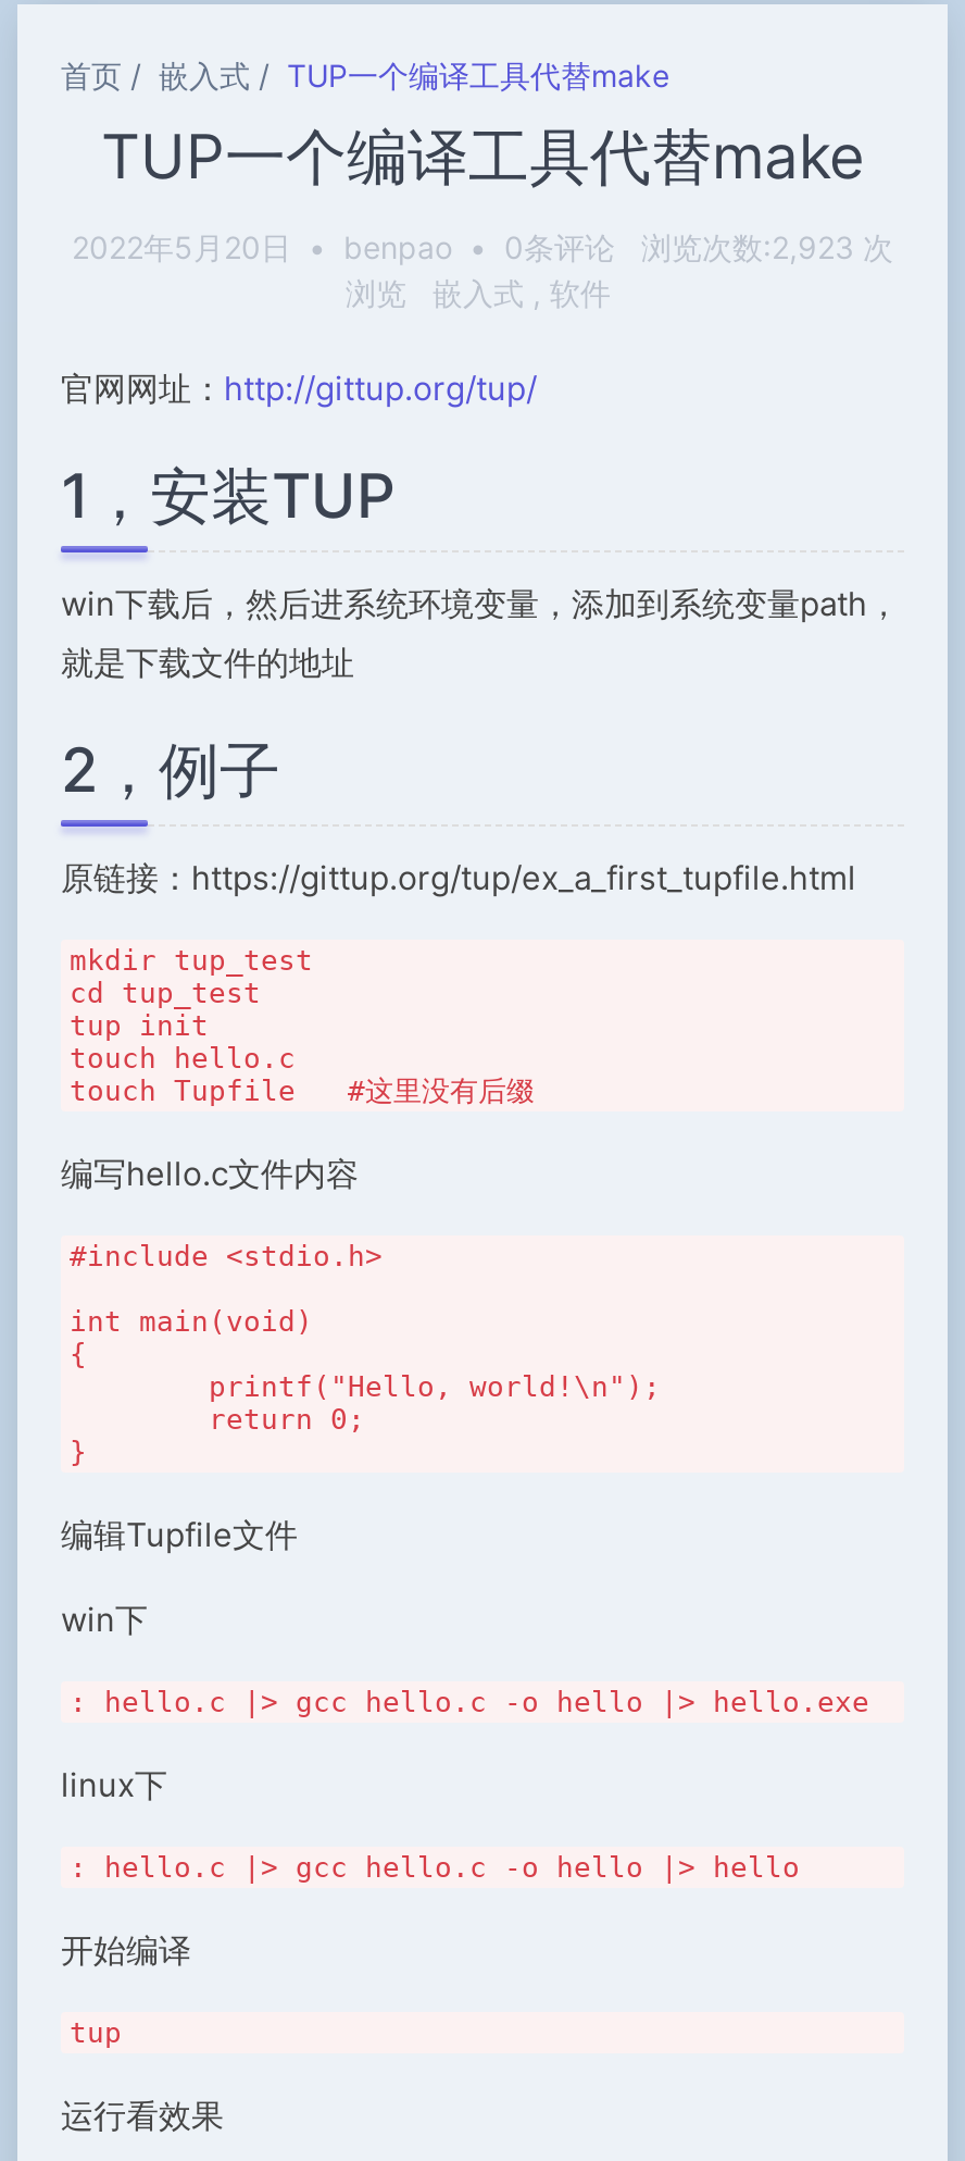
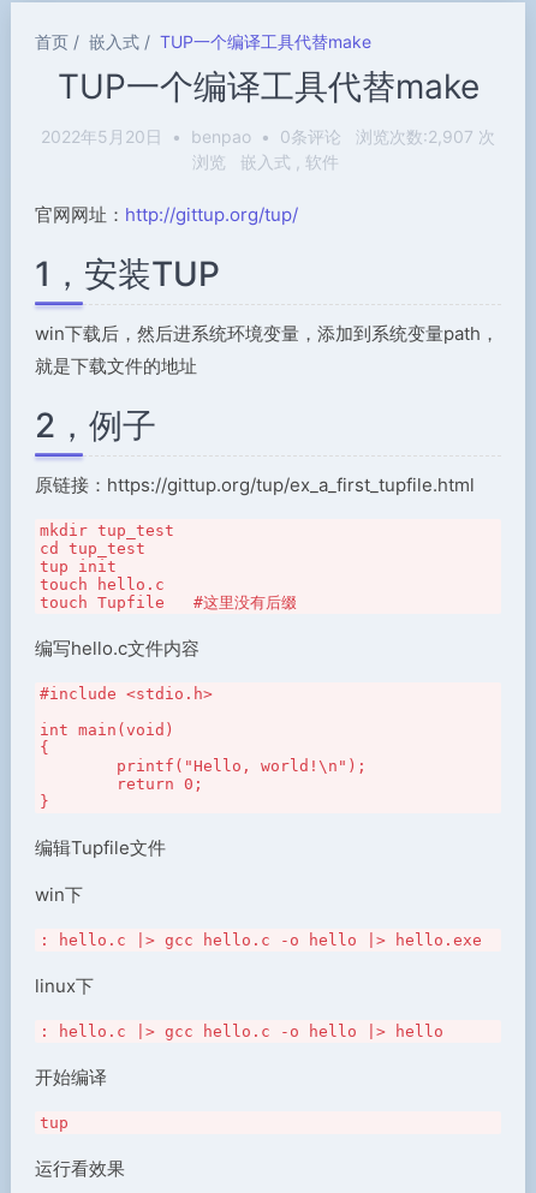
- 2022年5月20日 • benpao • 0条评论 浏览次数:2,923 次
+ 2022年5月20日 • benpao • 0条评论 浏览次数:2,907 次
